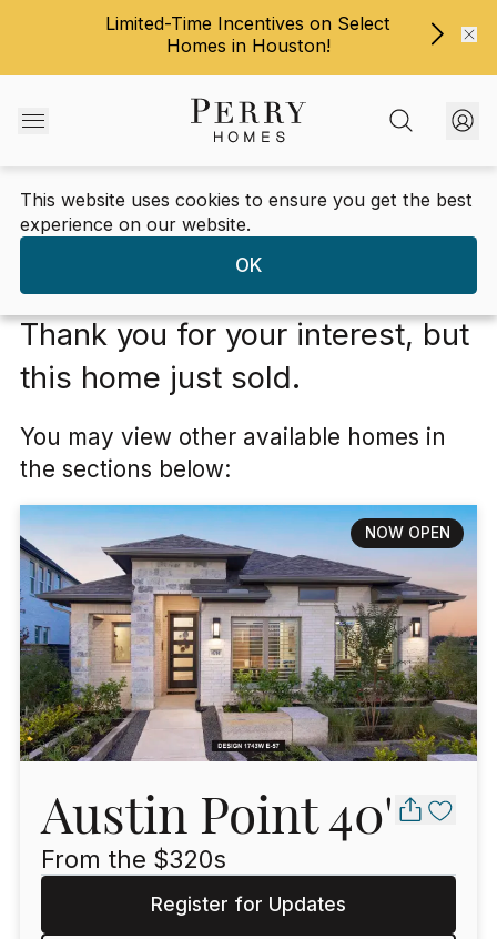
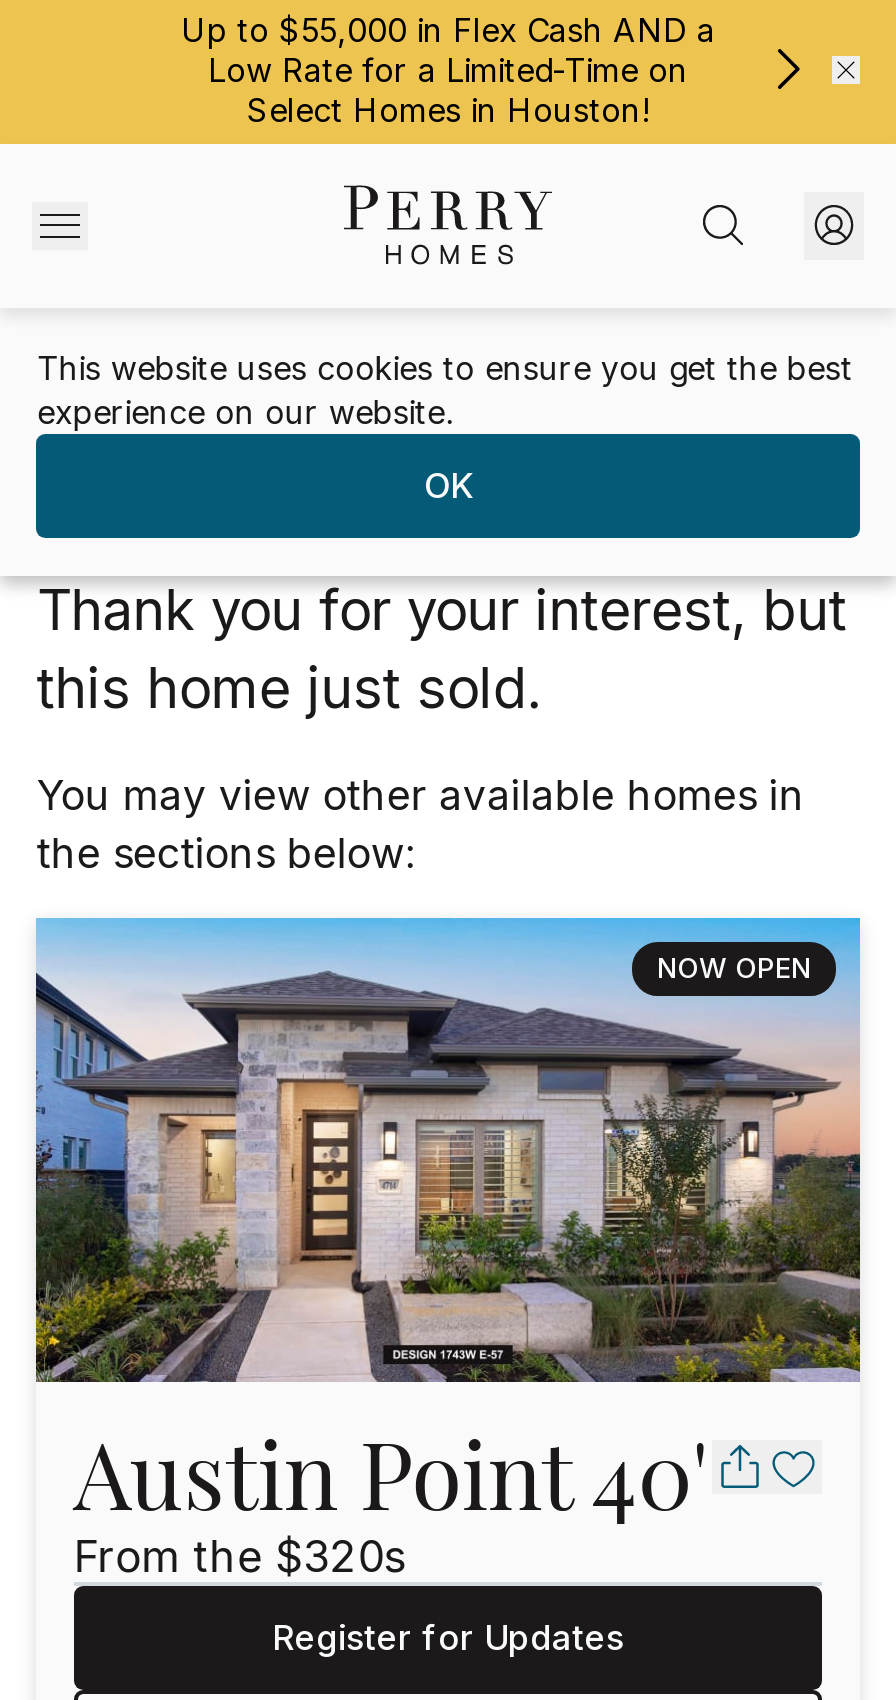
- Limited-Time Incentives on Select
- Homes in Houston!
+ Up to $55,000 in Flex Cash AND a
+ Low Rate for a Limited-Time on
+ Select Homes in Houston!
